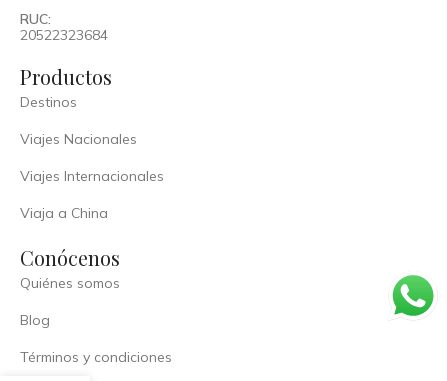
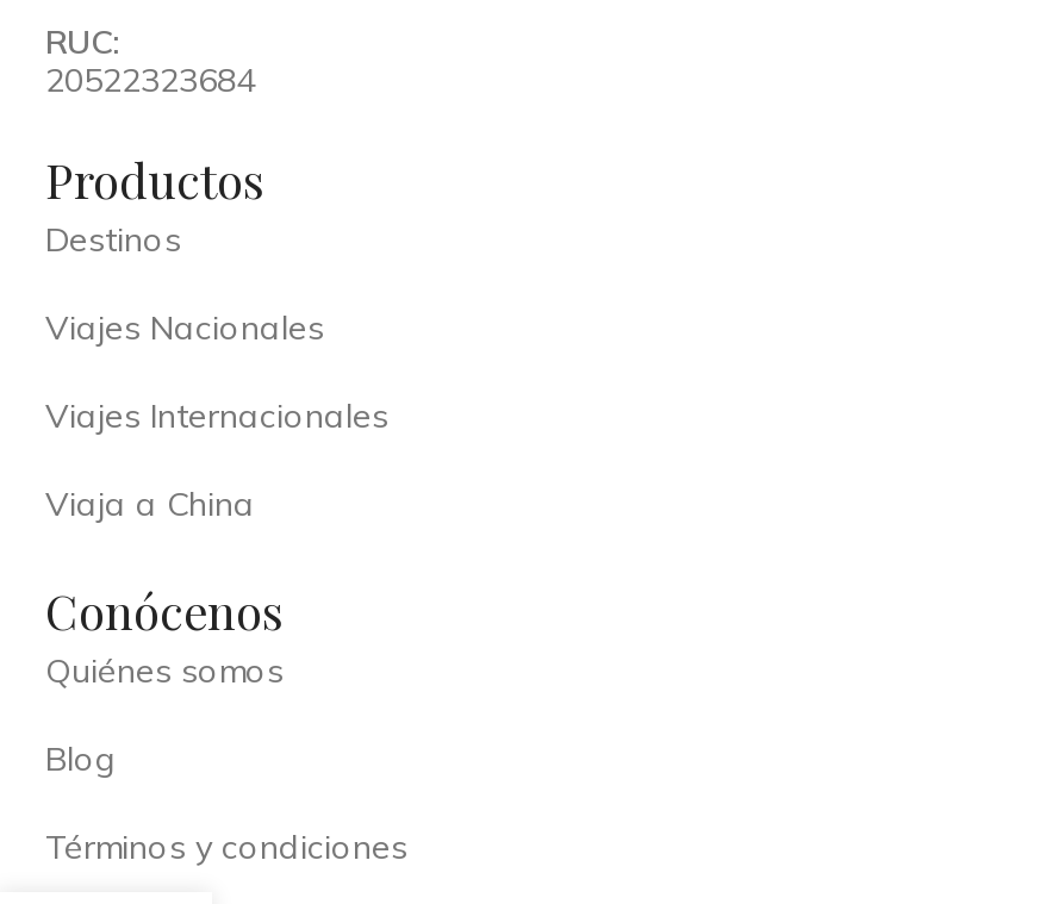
- [image]
